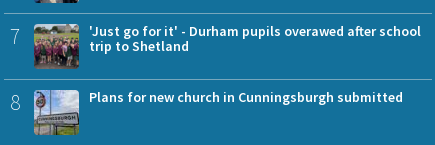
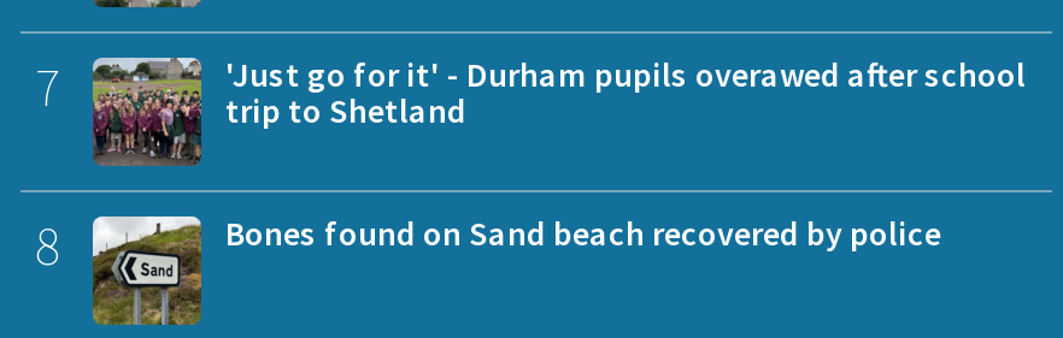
- [image]
- Plans for new church in Cunningsburgh submitted
+ [image]
+ Bones found on Sand beach recovered by police
